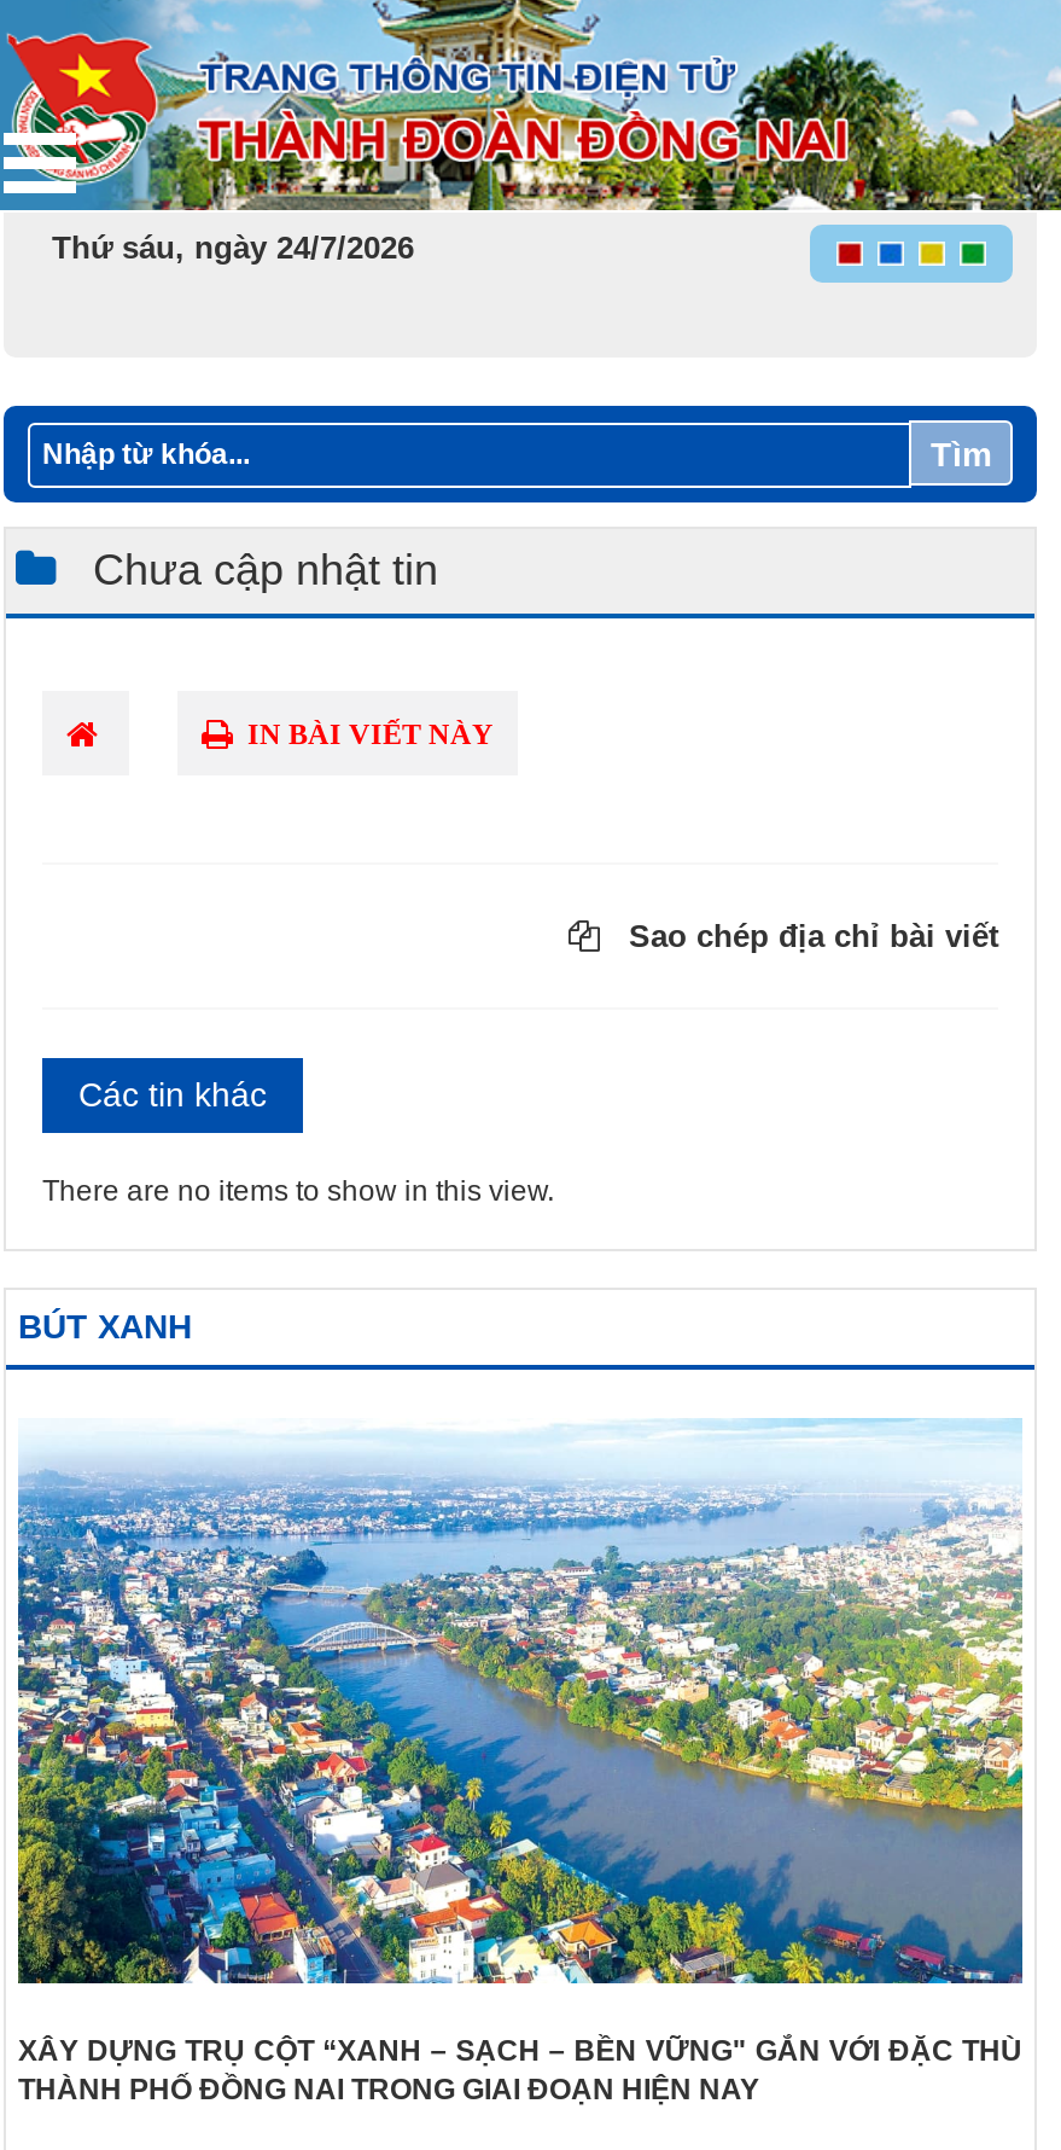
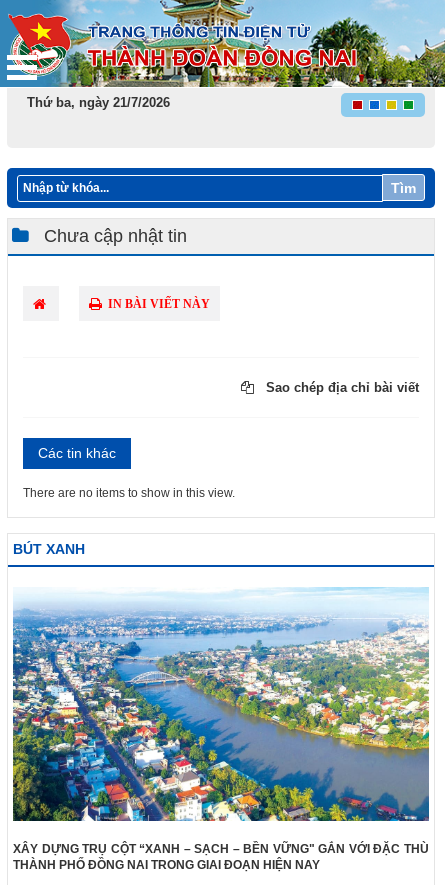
- Thứ sáu, ngày 24/7/2026
+ Thứ ba, ngày 21/7/2026
